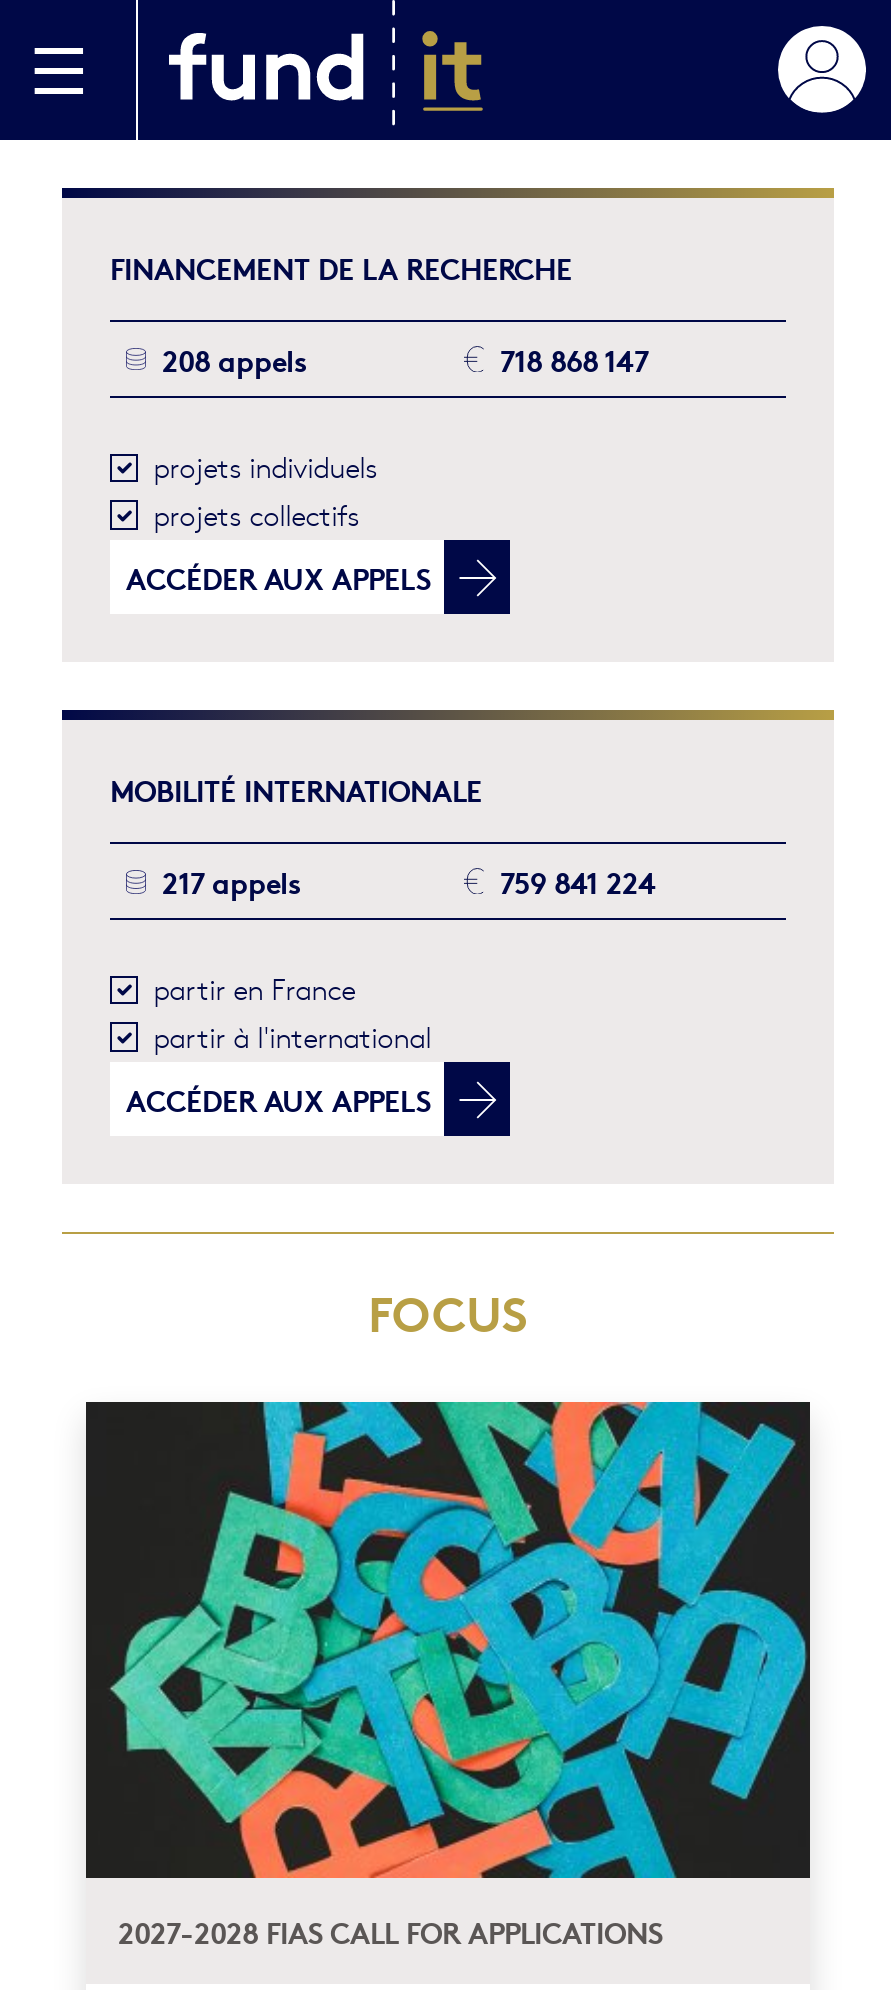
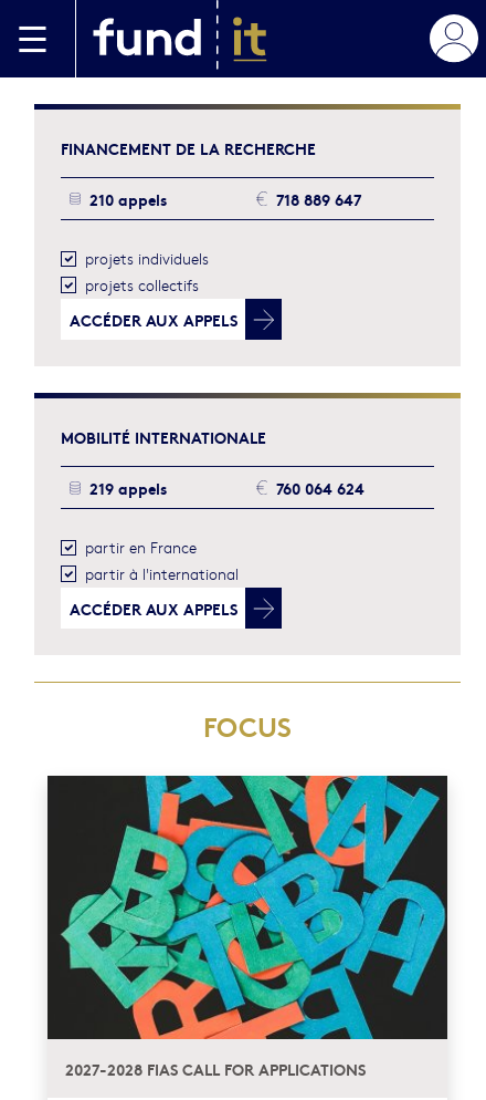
- 208 appels
+ 210 appels

- 718 868 147
+ 718 889 647

- 217 appels
+ 219 appels

- 759 841 224
+ 760 064 624
